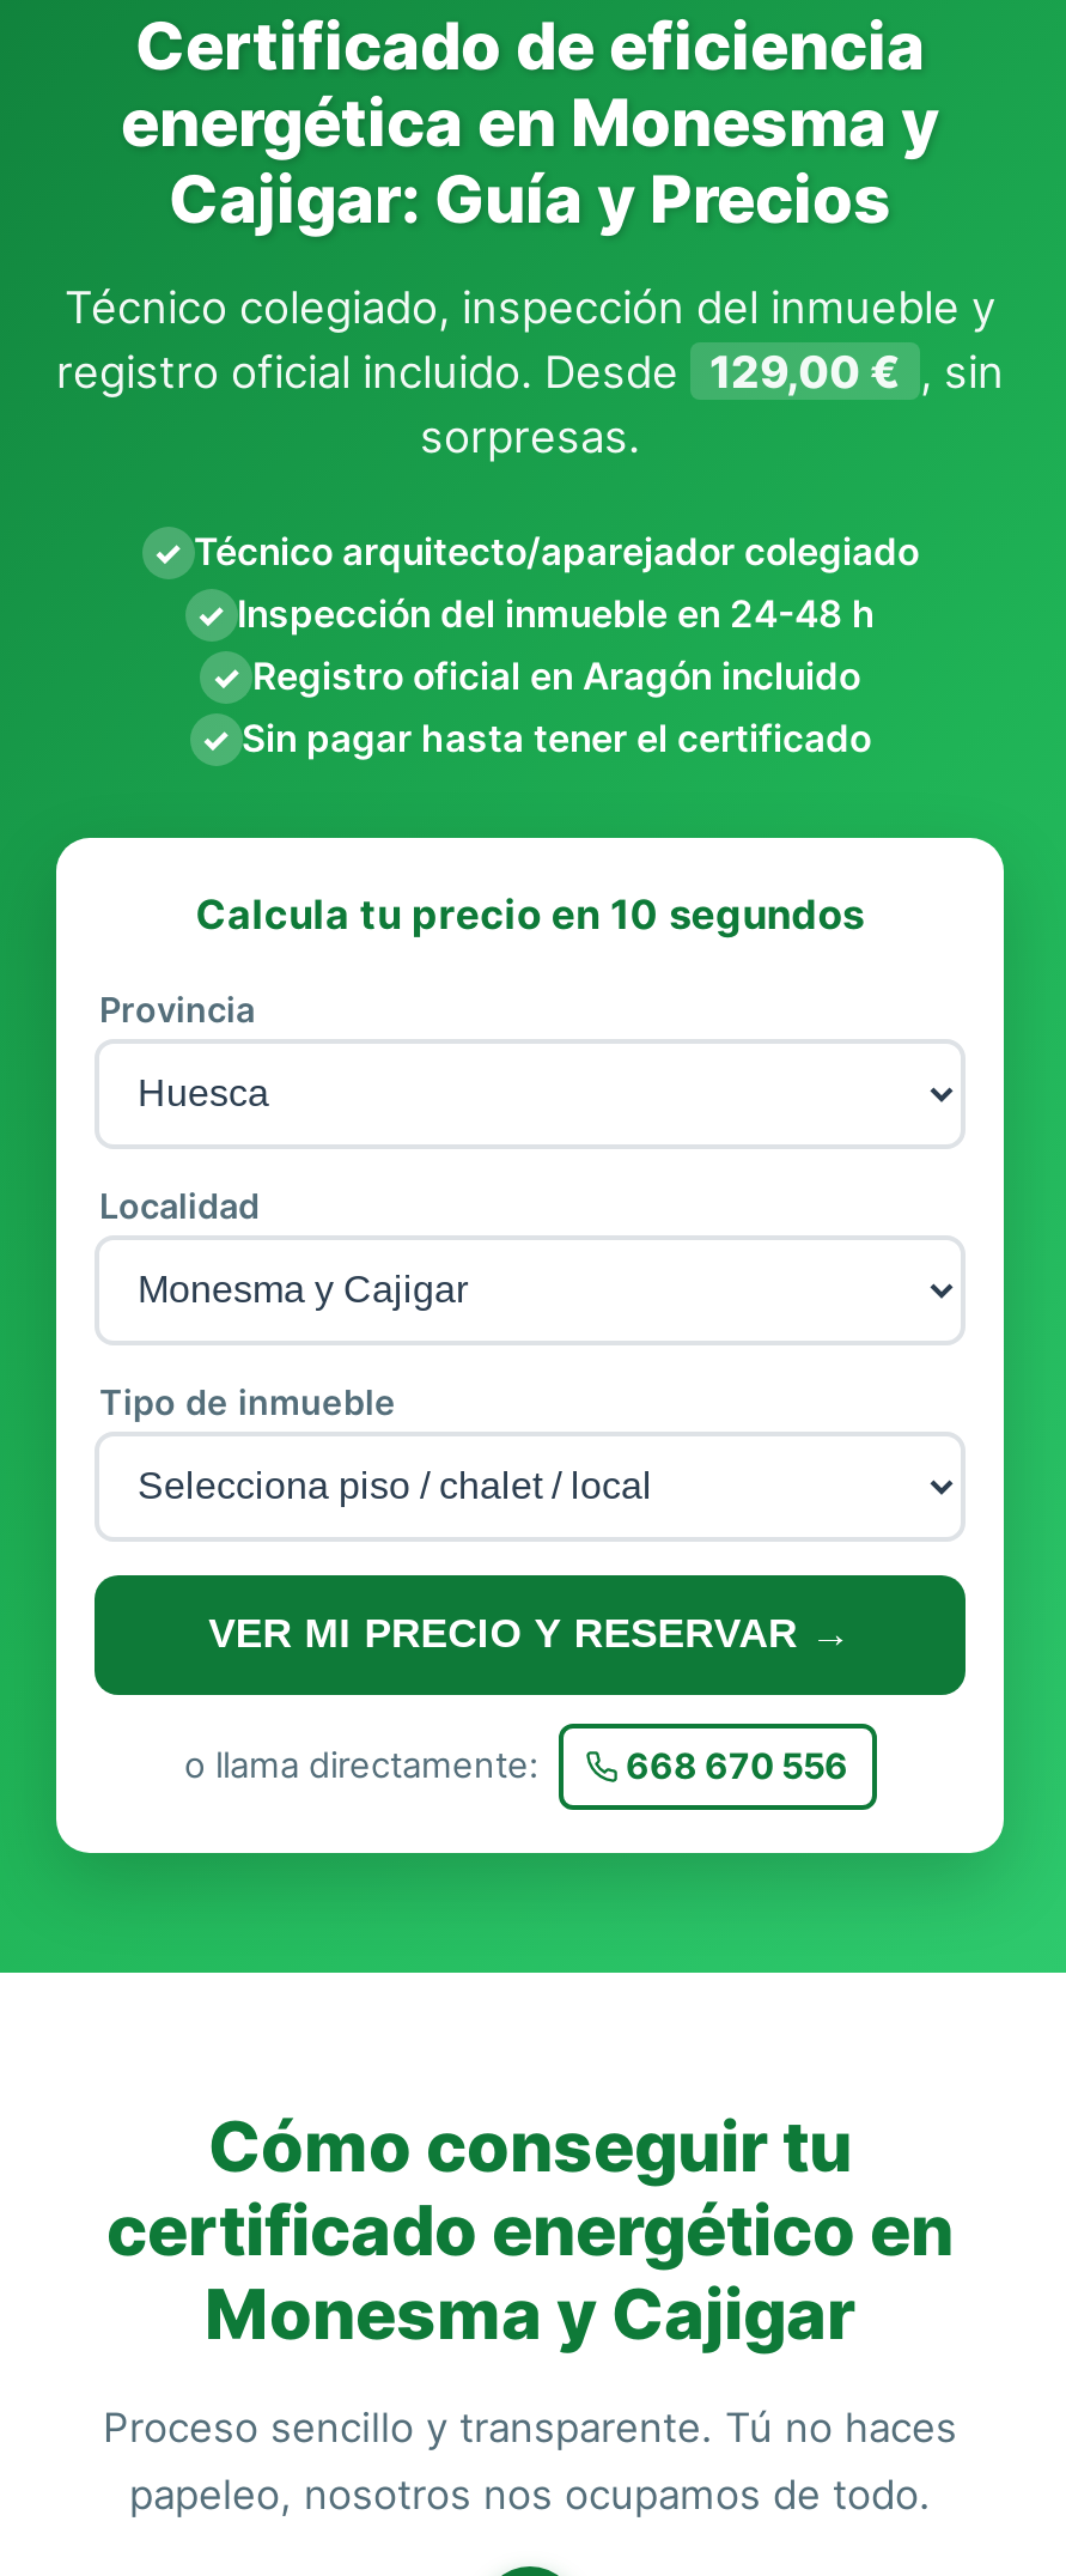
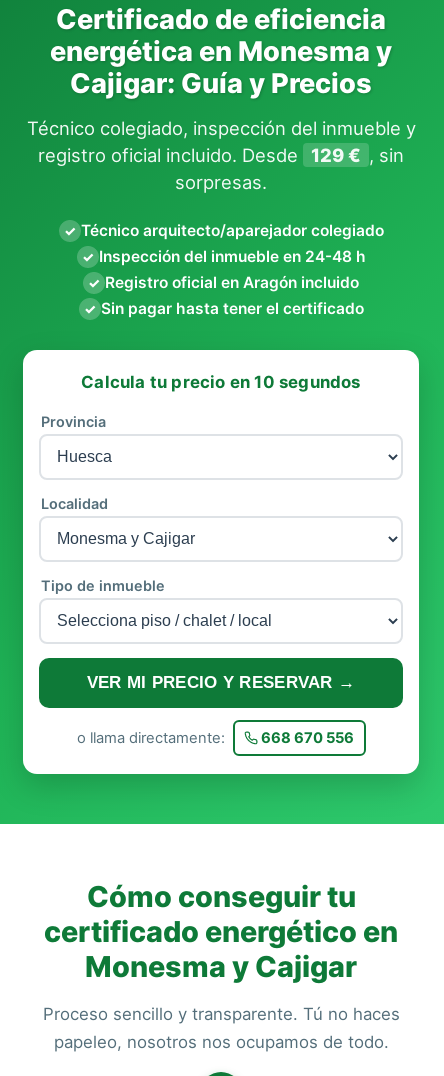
- registro oficial incluido. Desde 129,00 € , sin
+ registro oficial incluido. Desde 129 € , sin
